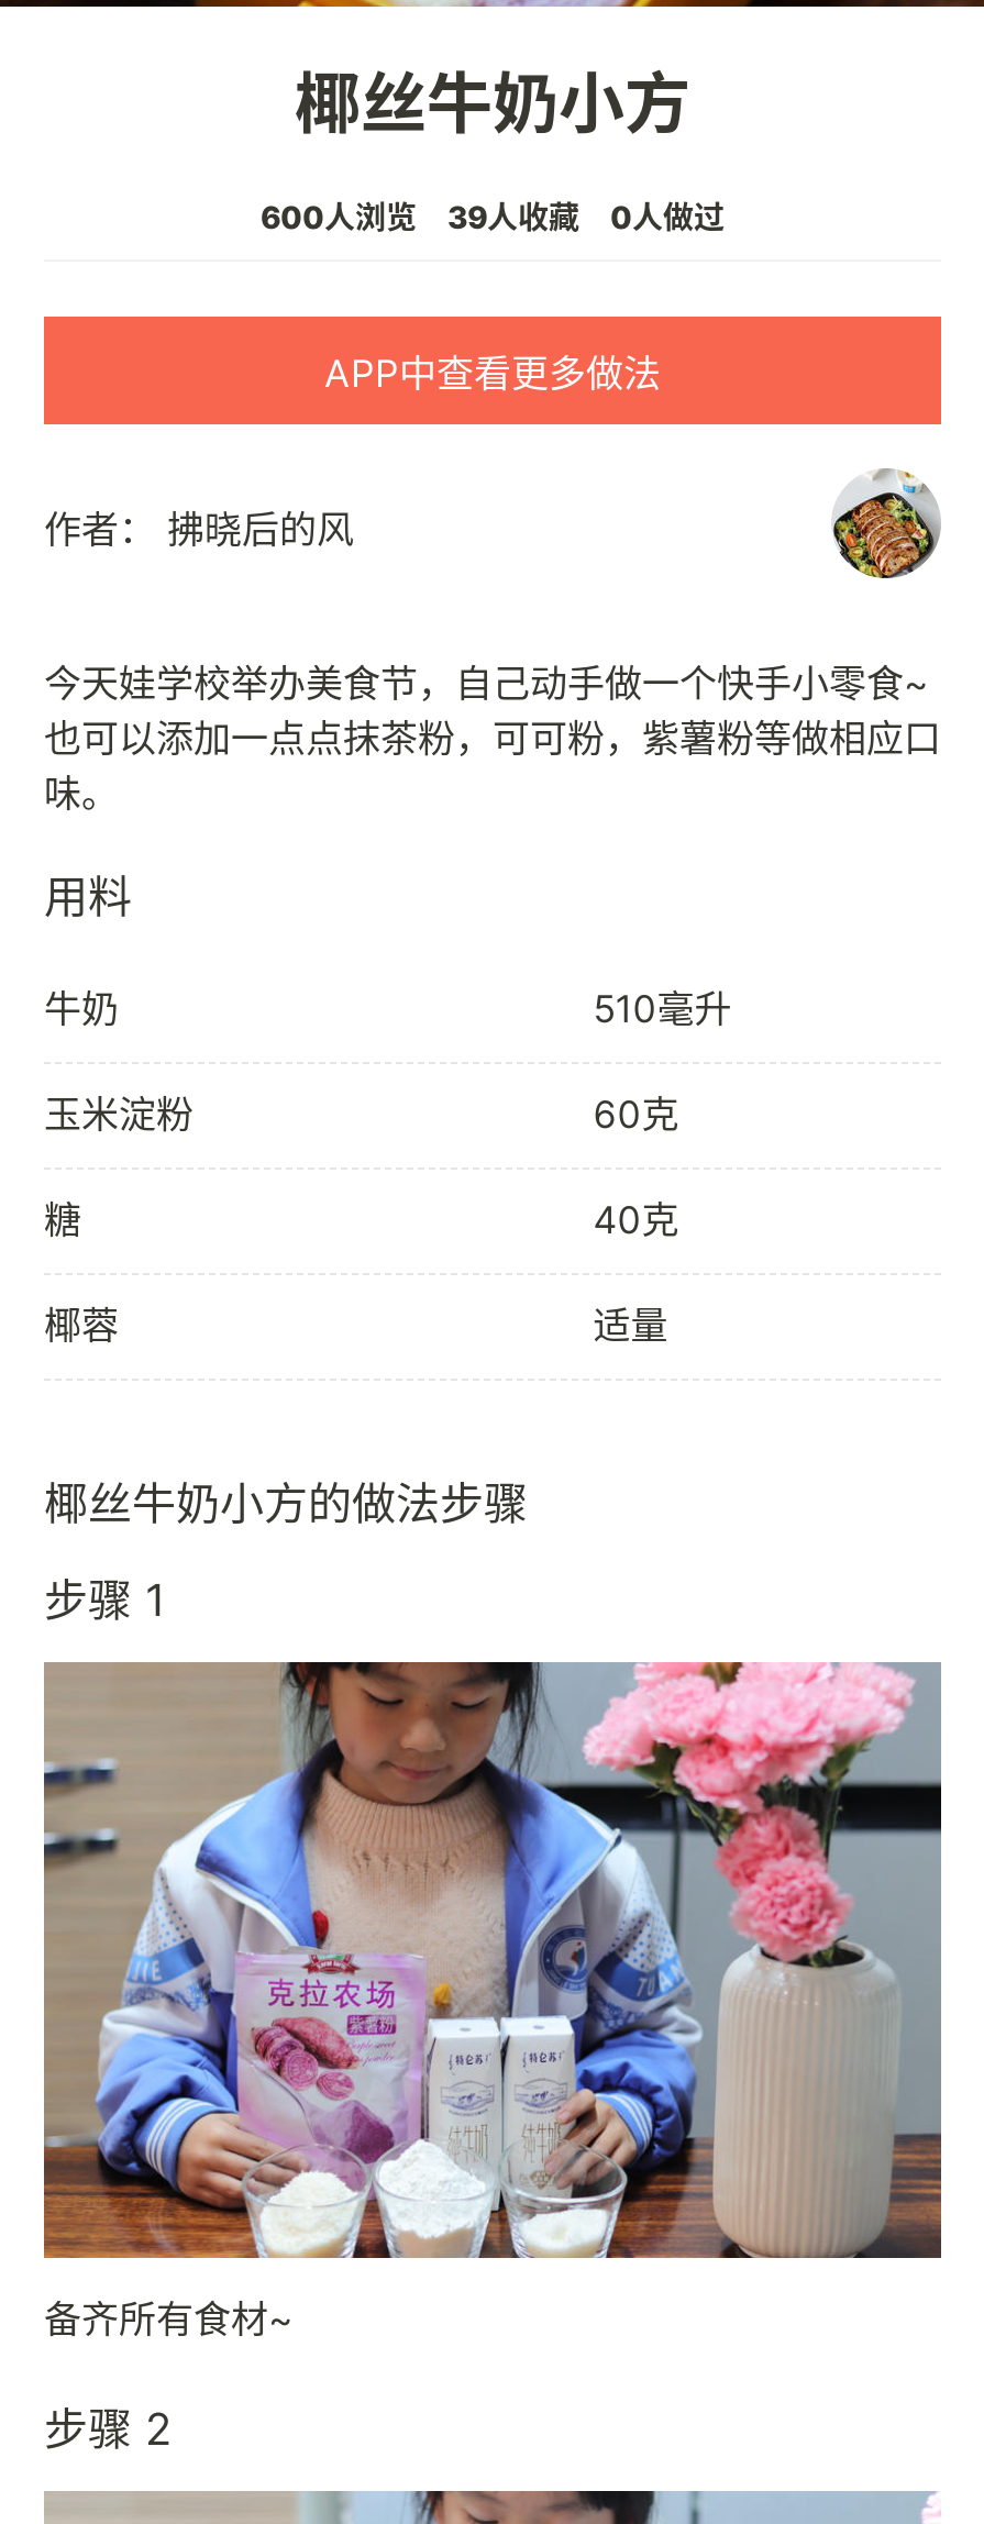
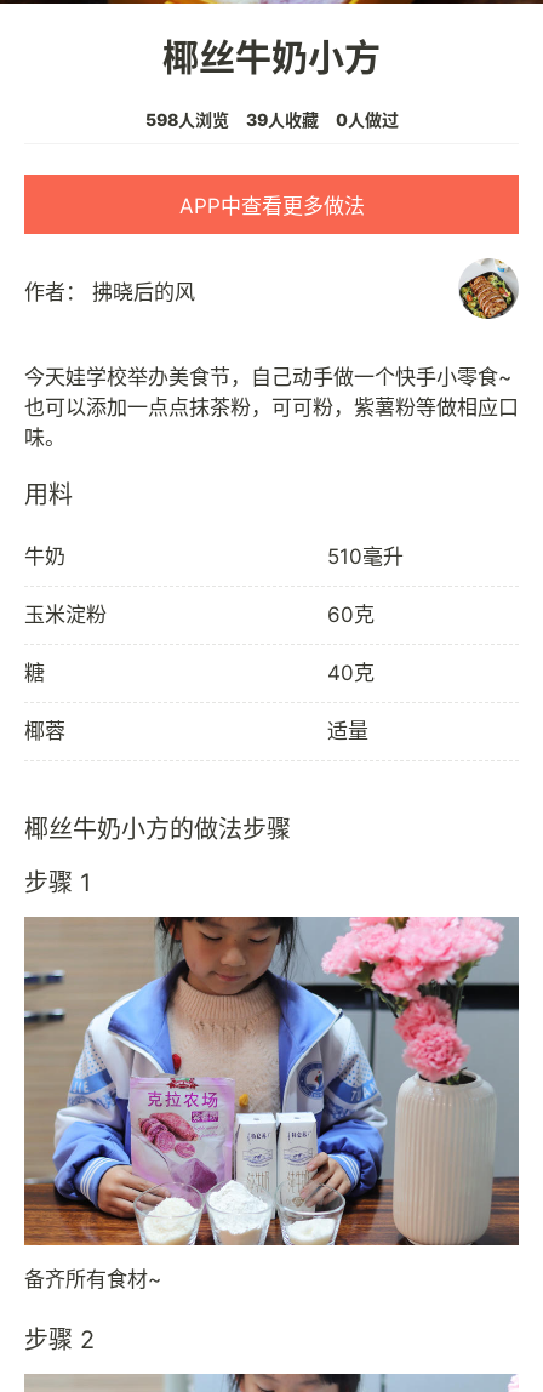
- 600人浏览 39人收藏 0人做过
+ 598人浏览 39人收藏 0人做过
